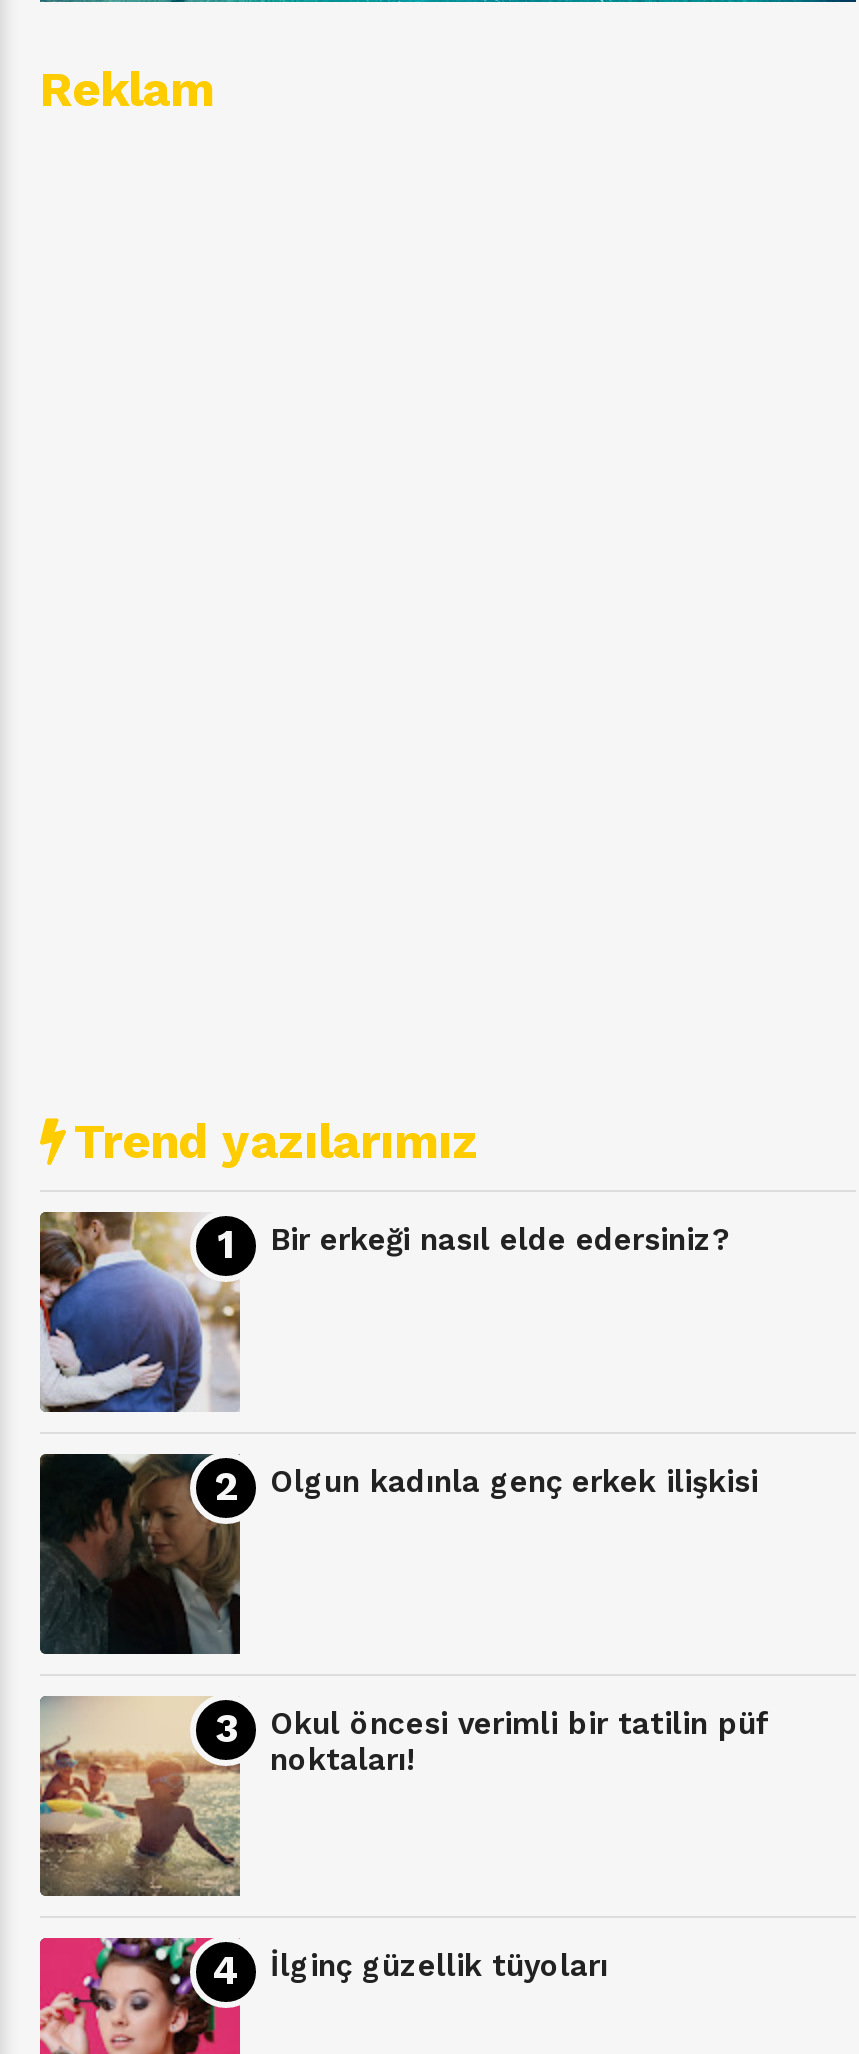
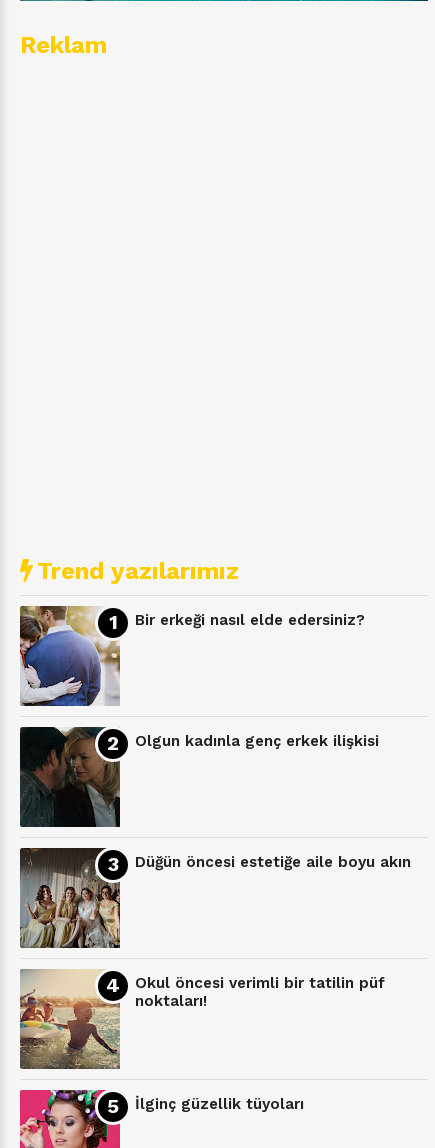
+ [image]
+ Düğün öncesi estetiğe aile boyu akın
